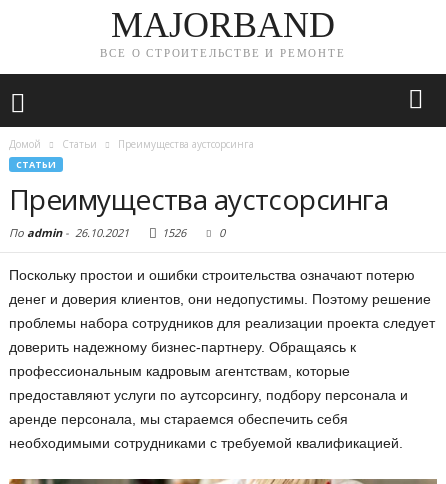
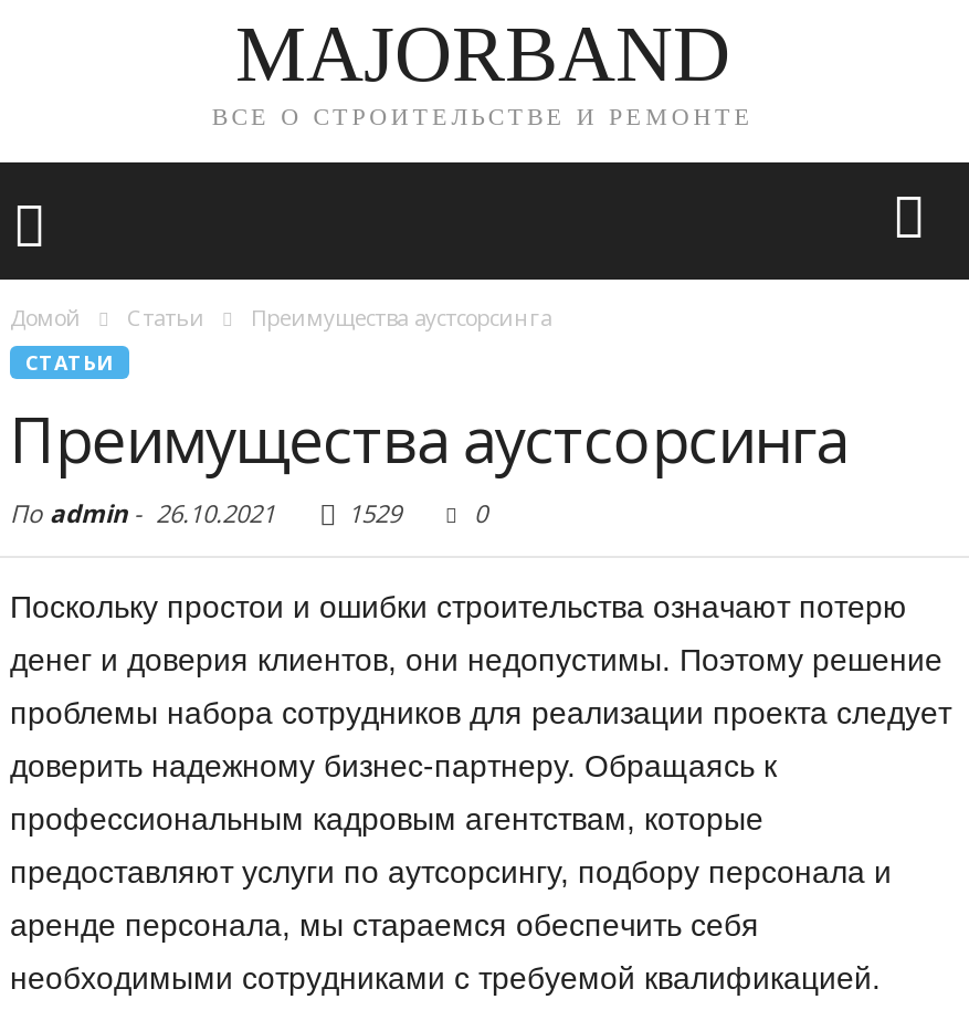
- 1526
+ 1529
